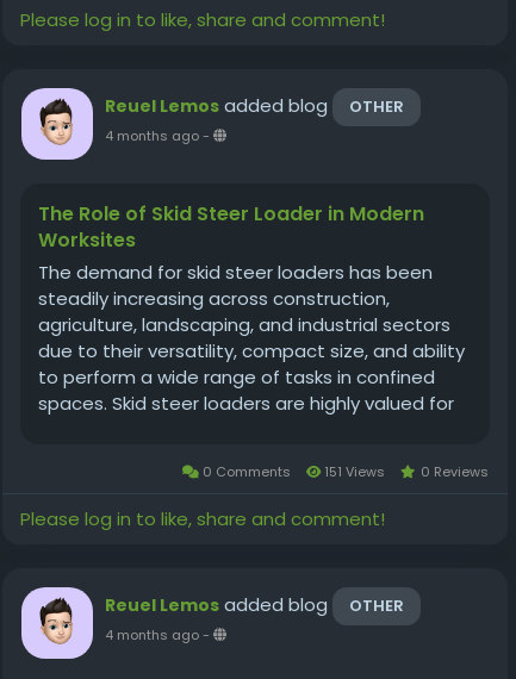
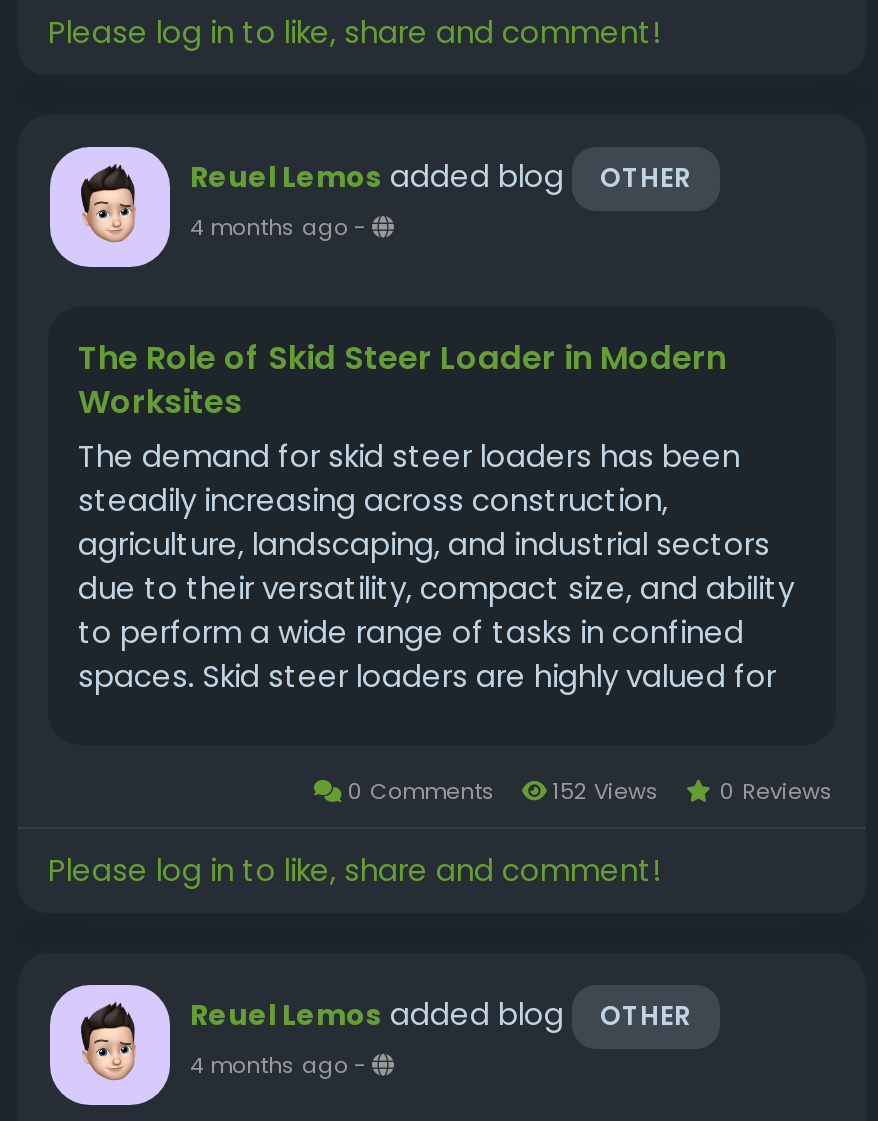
- 0 Comments 151 Views 0 Reviews
+ 0 Comments 152 Views 0 Reviews
